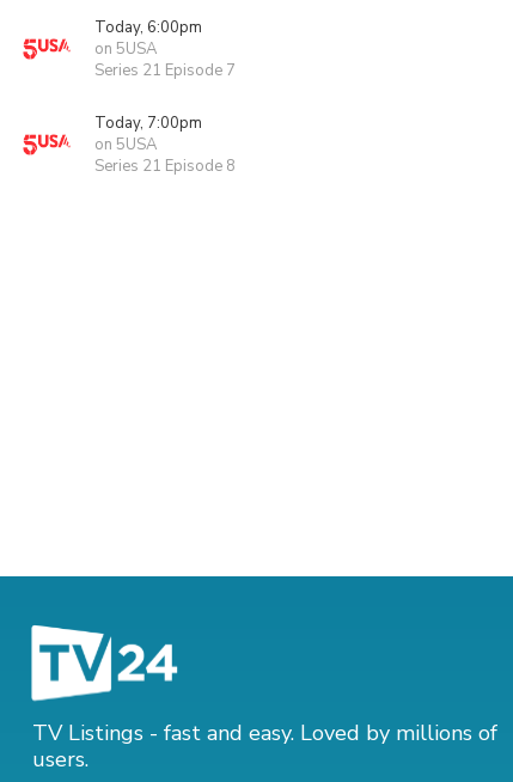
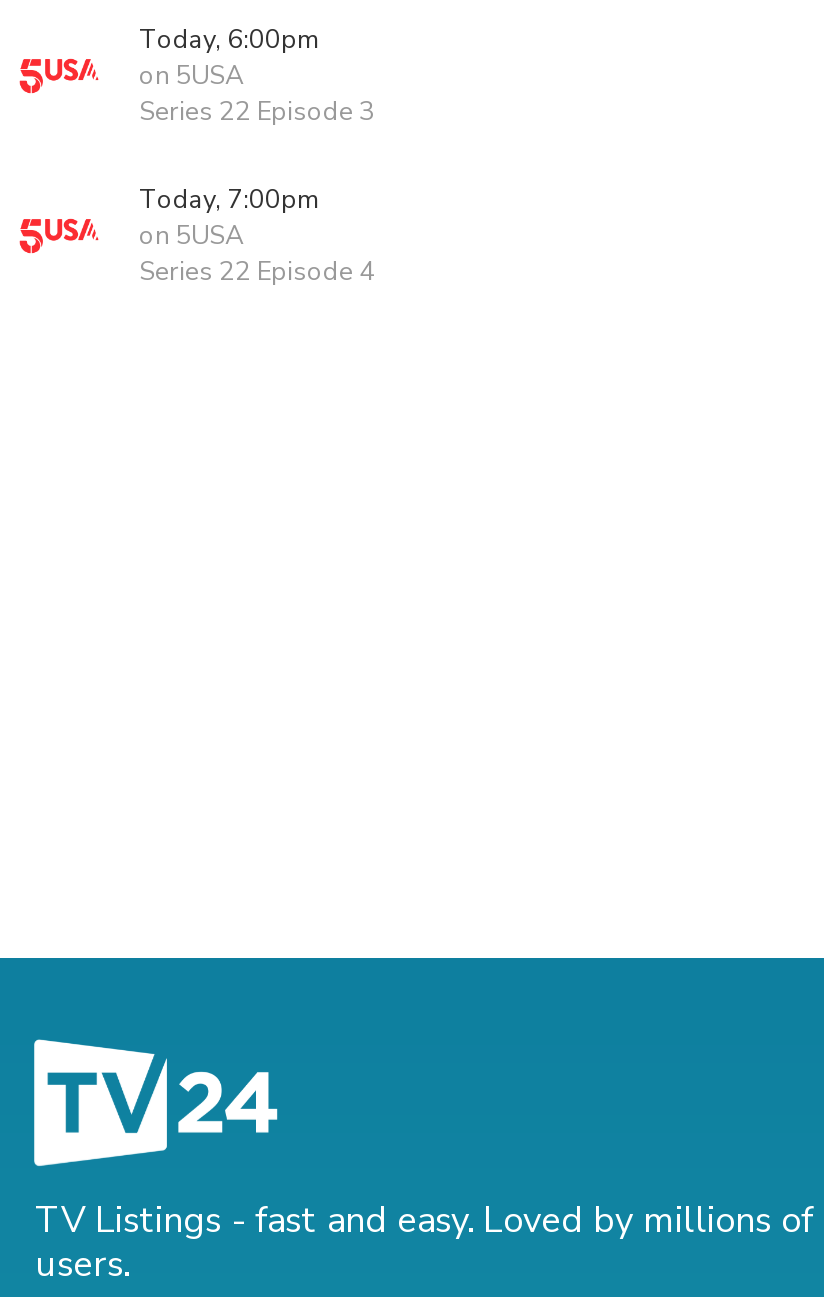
- Series 21 Episode 7
+ Series 22 Episode 3

- Series 21 Episode 8
+ Series 22 Episode 4
